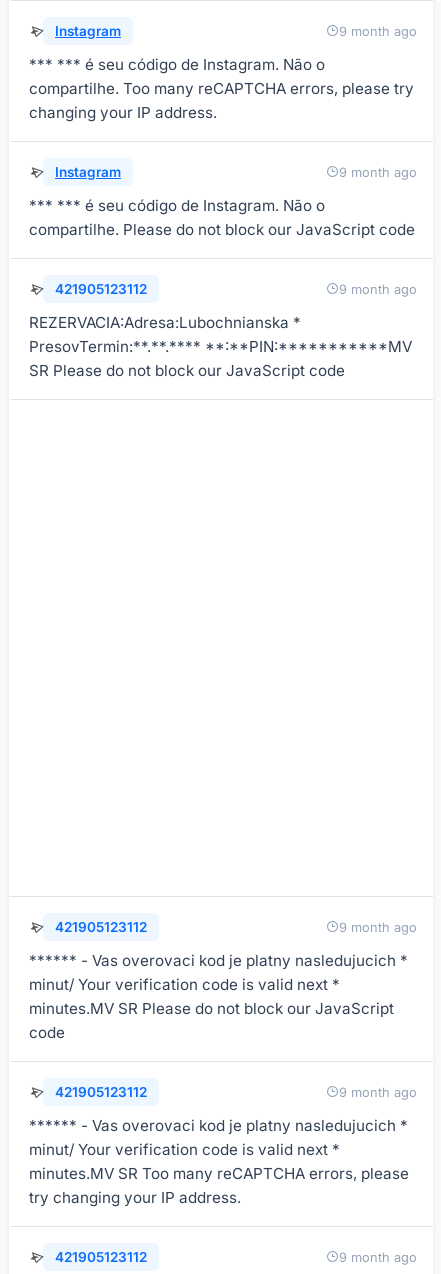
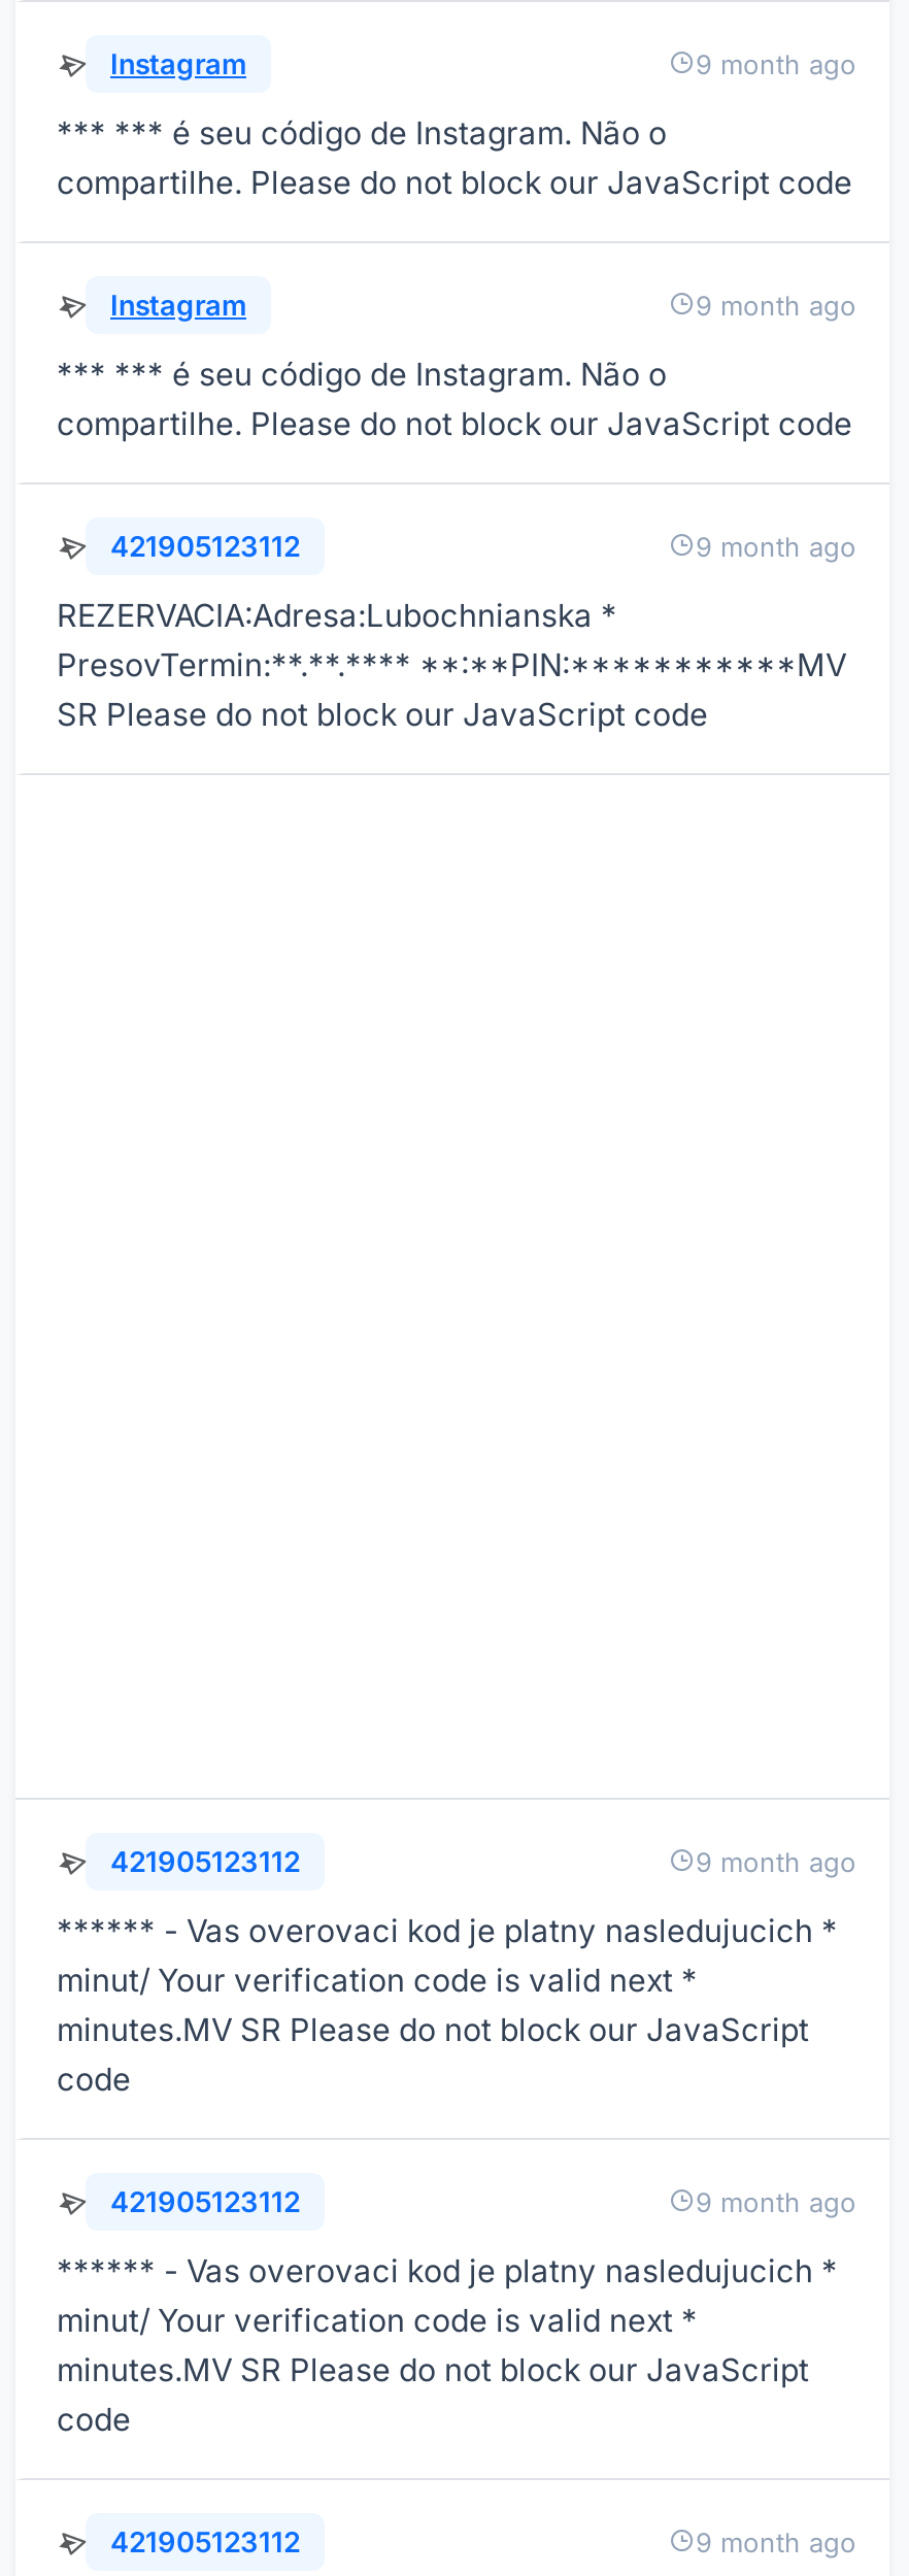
- compartilhe. Too many reCAPTCHA errors, please try
- changing your IP address.
+ compartilhe. Please do not block our JavaScript code

- minutes.MV SR Too many reCAPTCHA errors, please
- try changing your IP address.
+ minutes.MV SR Please do not block our JavaScript
+ code
